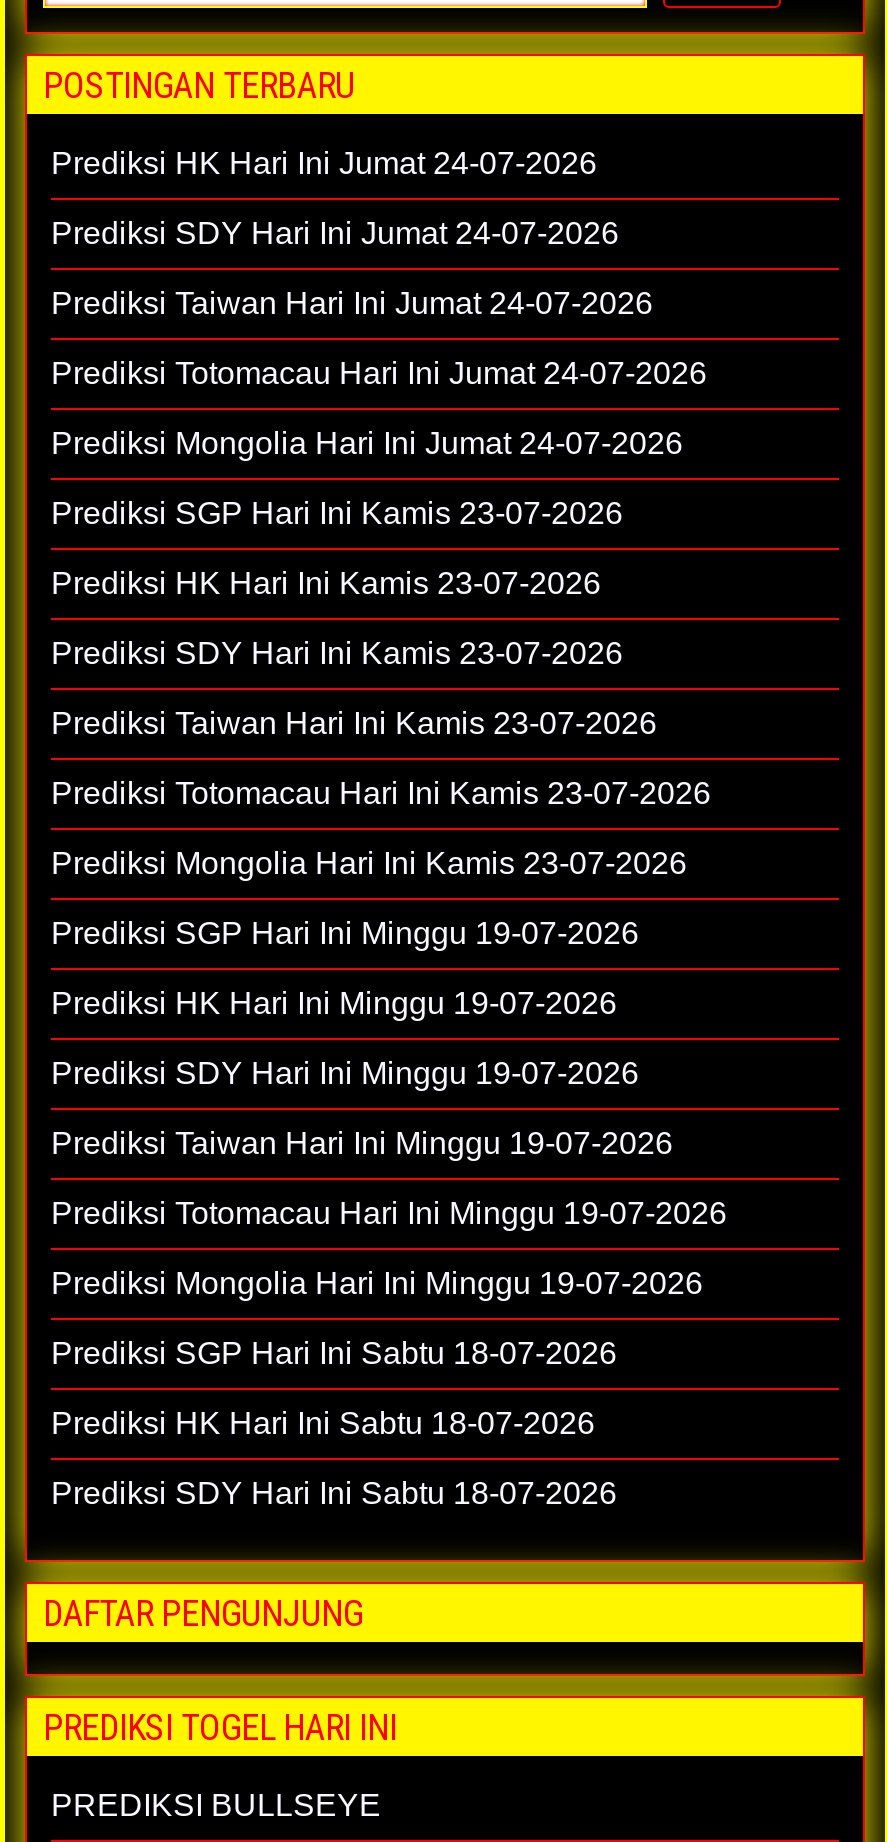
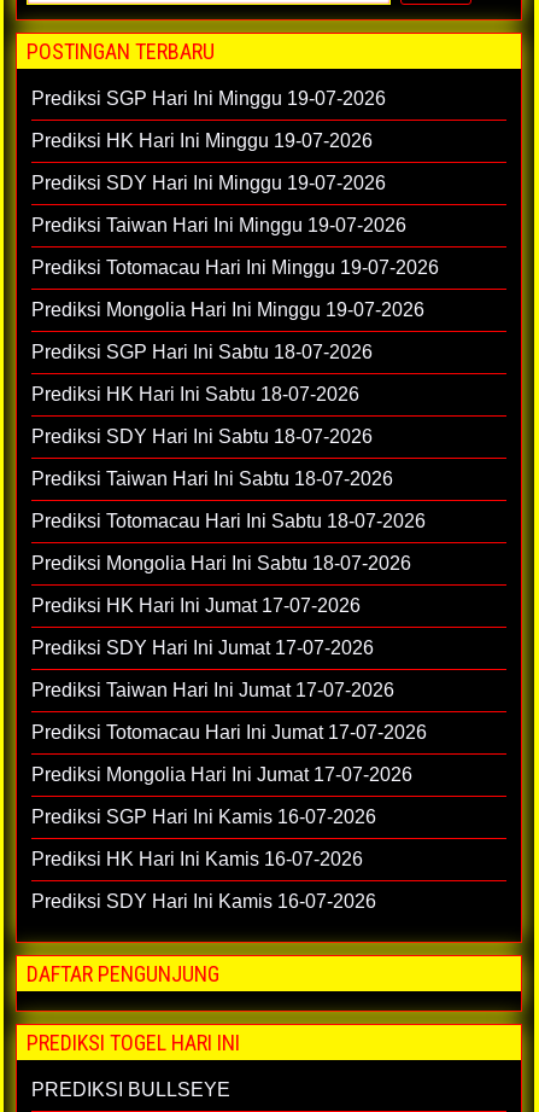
- Prediksi HK Hari Ini Jumat 24-07-2026
- Prediksi SDY Hari Ini Jumat 24-07-2026
- Prediksi Taiwan Hari Ini Jumat 24-07-2026
- Prediksi Totomacau Hari Ini Jumat 24-07-2026
- Prediksi Mongolia Hari Ini Jumat 24-07-2026
- Prediksi SGP Hari Ini Kamis 23-07-2026
- Prediksi HK Hari Ini Kamis 23-07-2026
- Prediksi SDY Hari Ini Kamis 23-07-2026
- Prediksi Taiwan Hari Ini Kamis 23-07-2026
- Prediksi Totomacau Hari Ini Kamis 23-07-2026
- Prediksi Mongolia Hari Ini Kamis 23-07-2026

moved up: Prediksi SGP Hari Ini Minggu 19-07-2026 | Prediksi HK Hari Ini Minggu 19-07-2026 | Prediksi SDY Hari Ini Minggu 19-07-2026 | ... | Prediksi HK Hari Ini Sabtu 18-07-2026 | Prediksi SDY Hari Ini Sabtu 18-07-2026

+ Prediksi Taiwan Hari Ini Sabtu 18-07-2026
+ Prediksi Totomacau Hari Ini Sabtu 18-07-2026
+ Prediksi Mongolia Hari Ini Sabtu 18-07-2026
+ Prediksi HK Hari Ini Jumat 17-07-2026
+ Prediksi SDY Hari Ini Jumat 17-07-2026
+ Prediksi Taiwan Hari Ini Jumat 17-07-2026
+ Prediksi Totomacau Hari Ini Jumat 17-07-2026
+ Prediksi Mongolia Hari Ini Jumat 17-07-2026
+ Prediksi SGP Hari Ini Kamis 16-07-2026
+ Prediksi HK Hari Ini Kamis 16-07-2026
+ Prediksi SDY Hari Ini Kamis 16-07-2026
